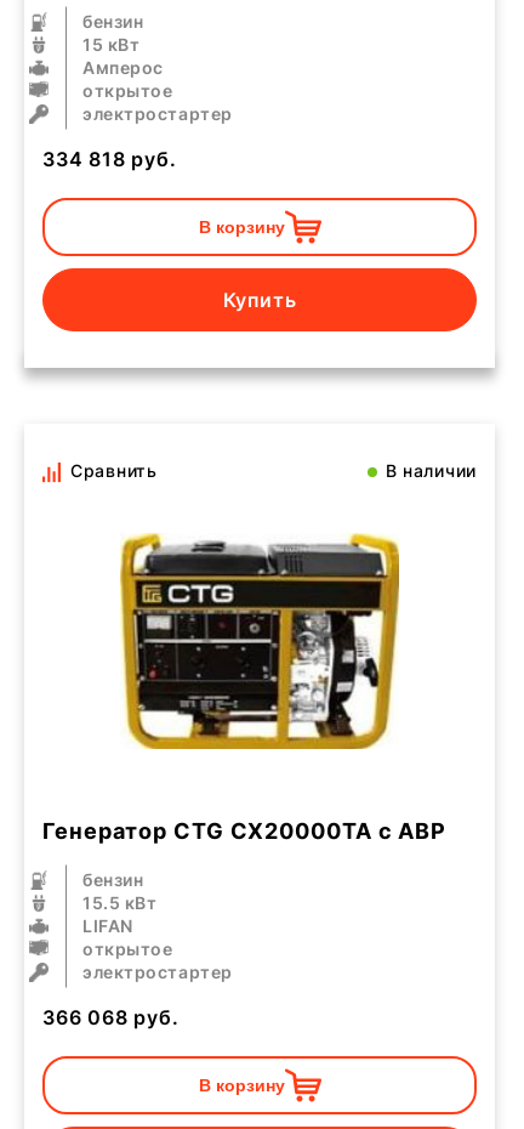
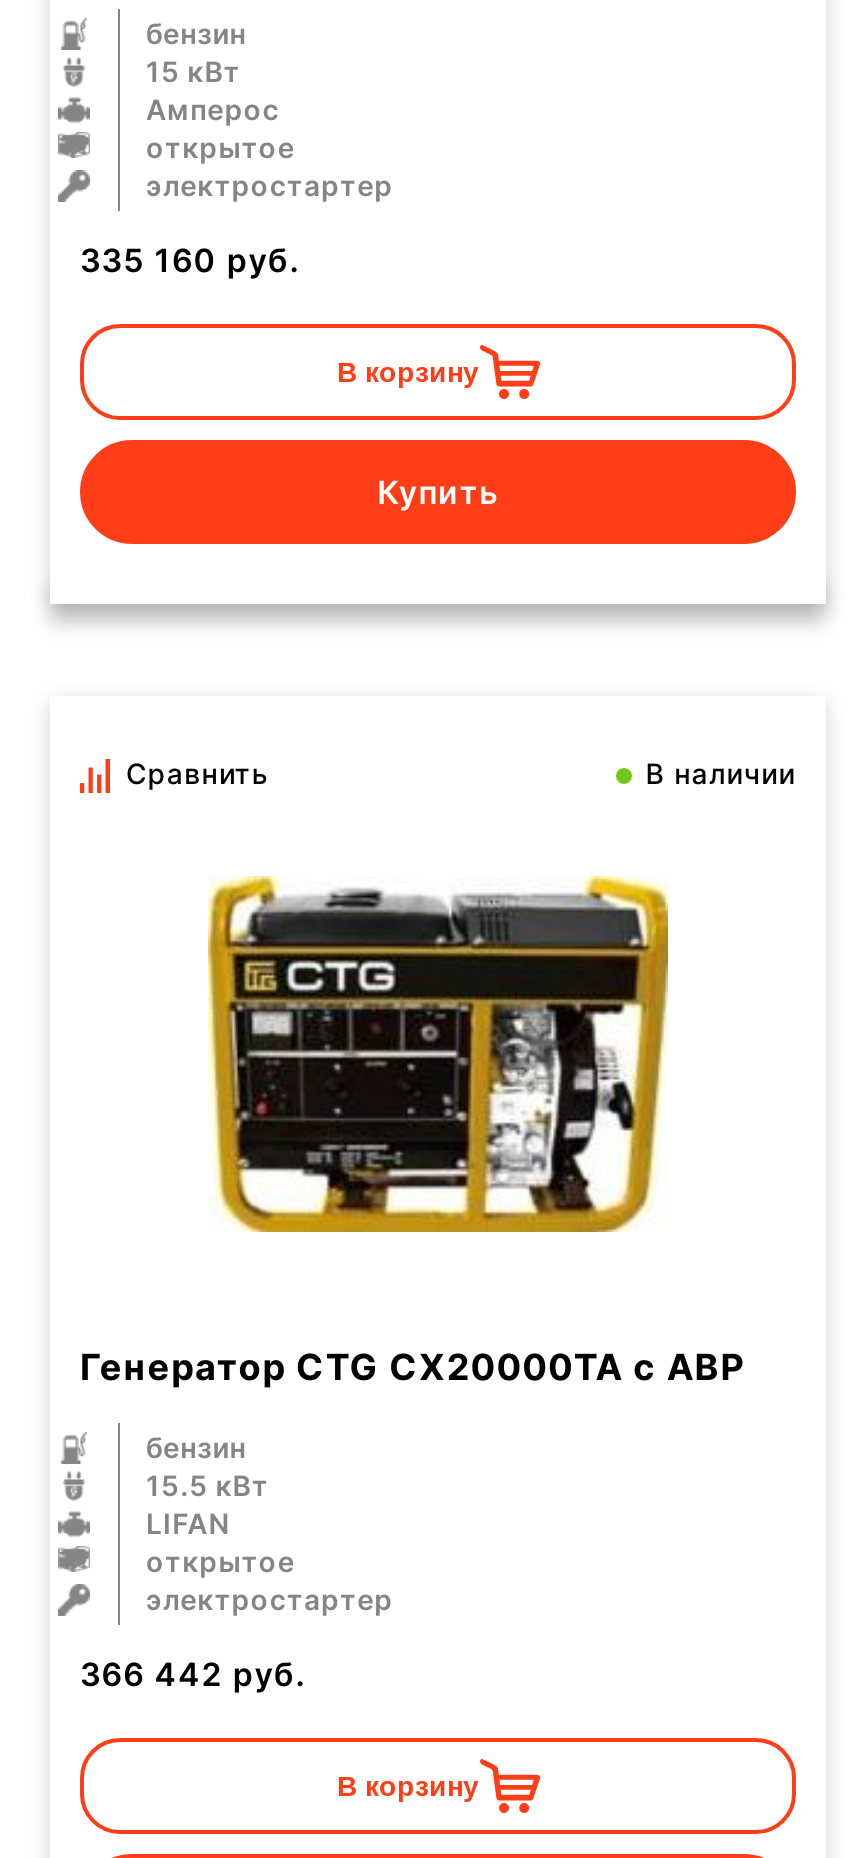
- 334 818 руб.
+ 335 160 руб.

- 366 068 руб.
+ 366 442 руб.
